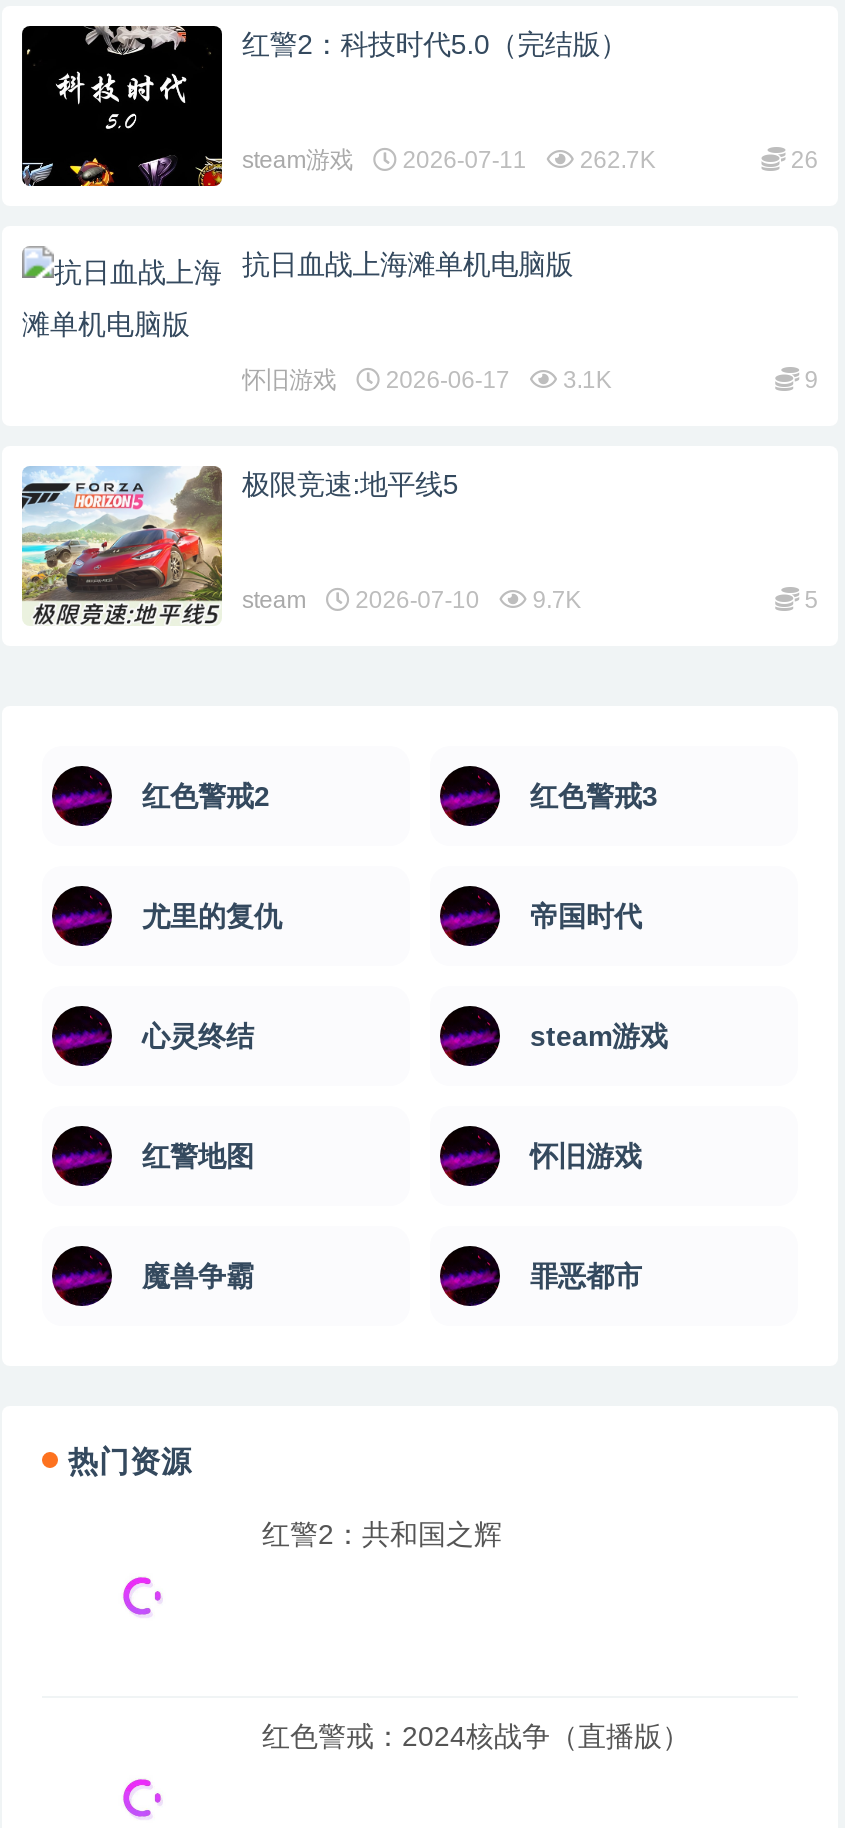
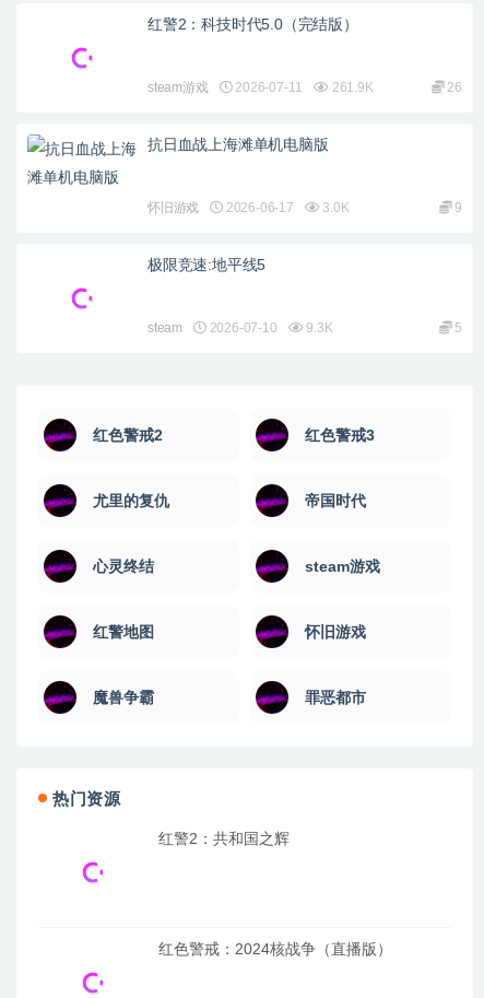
- [image]

- steam游戏 2026-07-11 262.7K
+ steam游戏 2026-07-11 261.9K

- 怀旧游戏 2026-06-17 3.1K
+ 怀旧游戏 2026-06-17 3.0K

- [image]

- steam 2026-07-10 9.7K
+ steam 2026-07-10 9.3K
